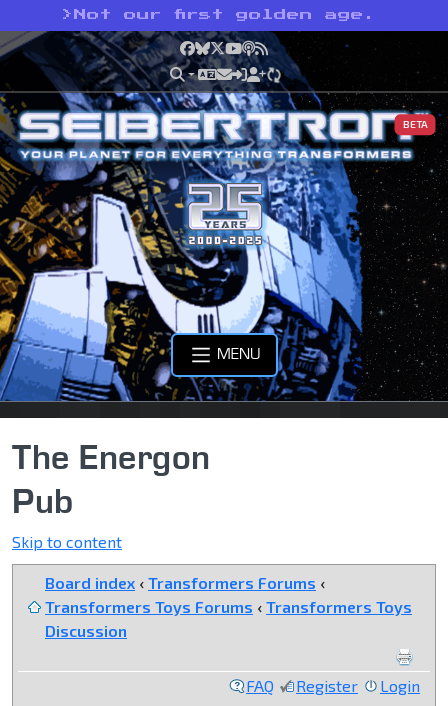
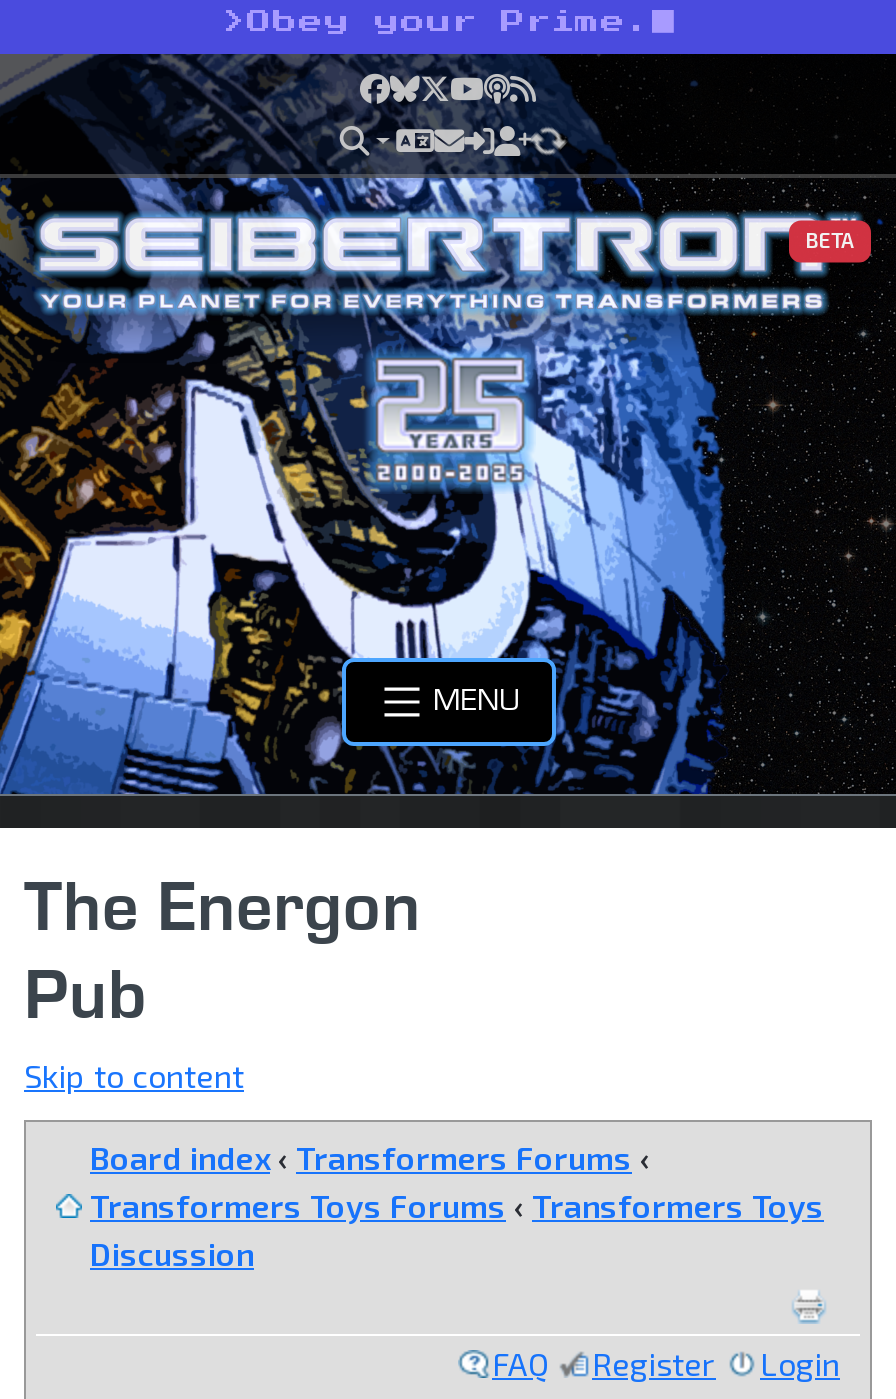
- > Not our first golden age.
+ > Obey your Prime.
